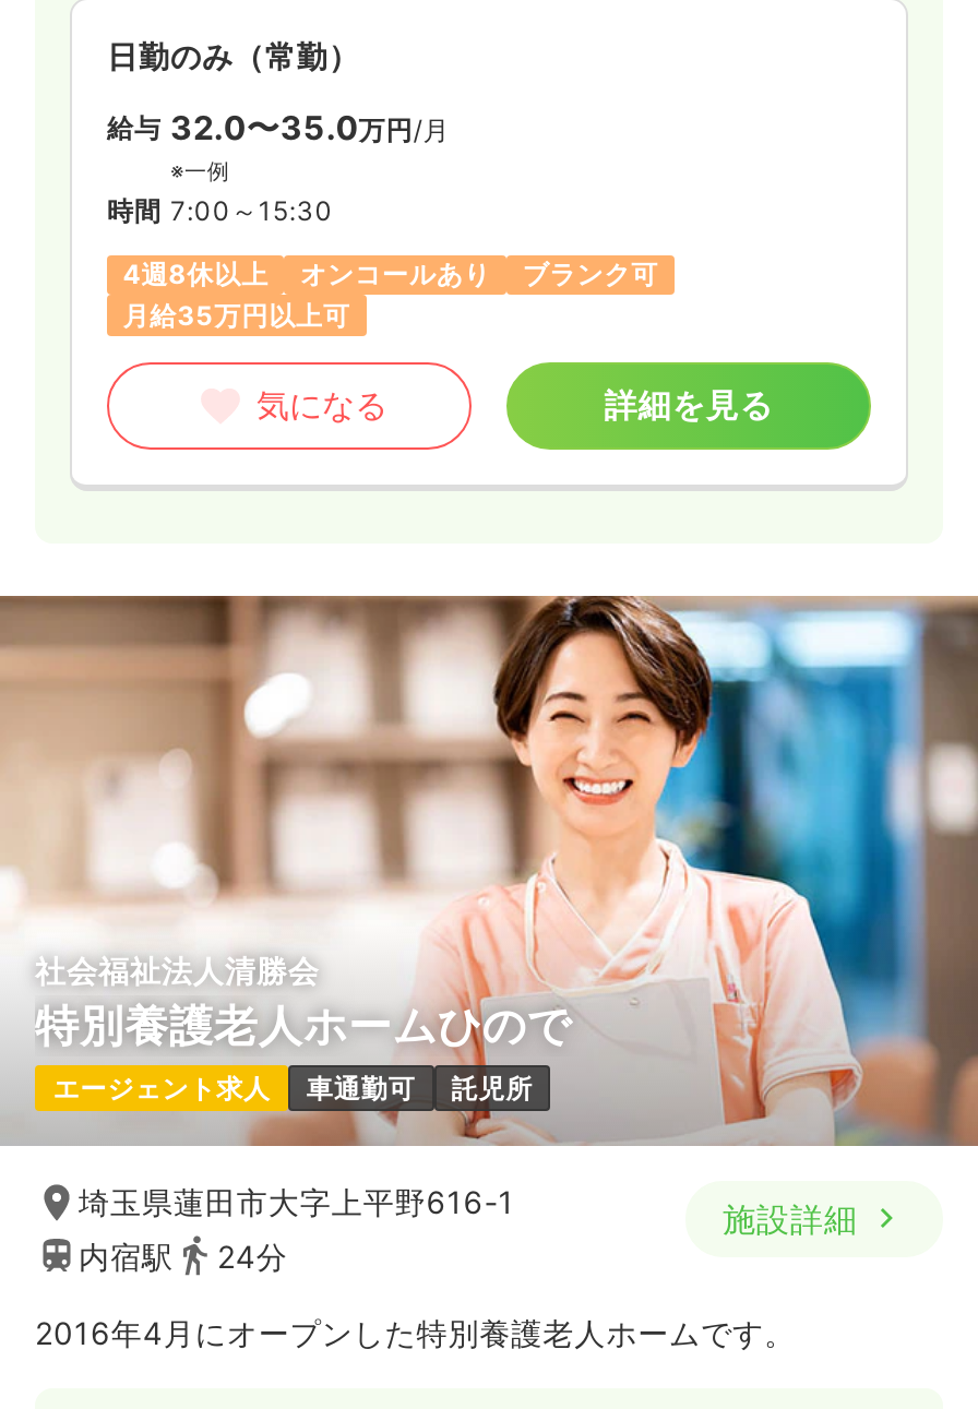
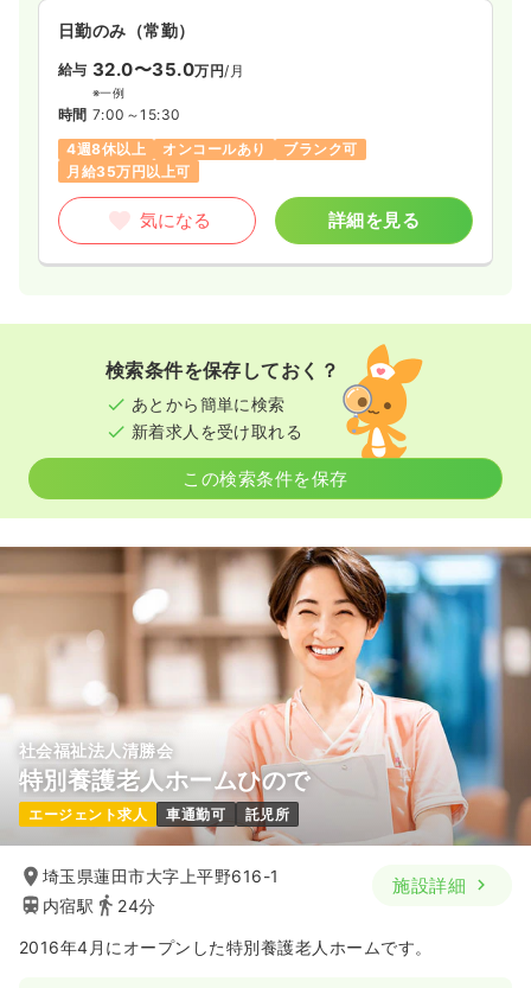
+ [image]
+ 検索条件を保存しておく？
+ あとから簡単に検索
+ 新着求人を受け取れる
+ この検索条件を保存
